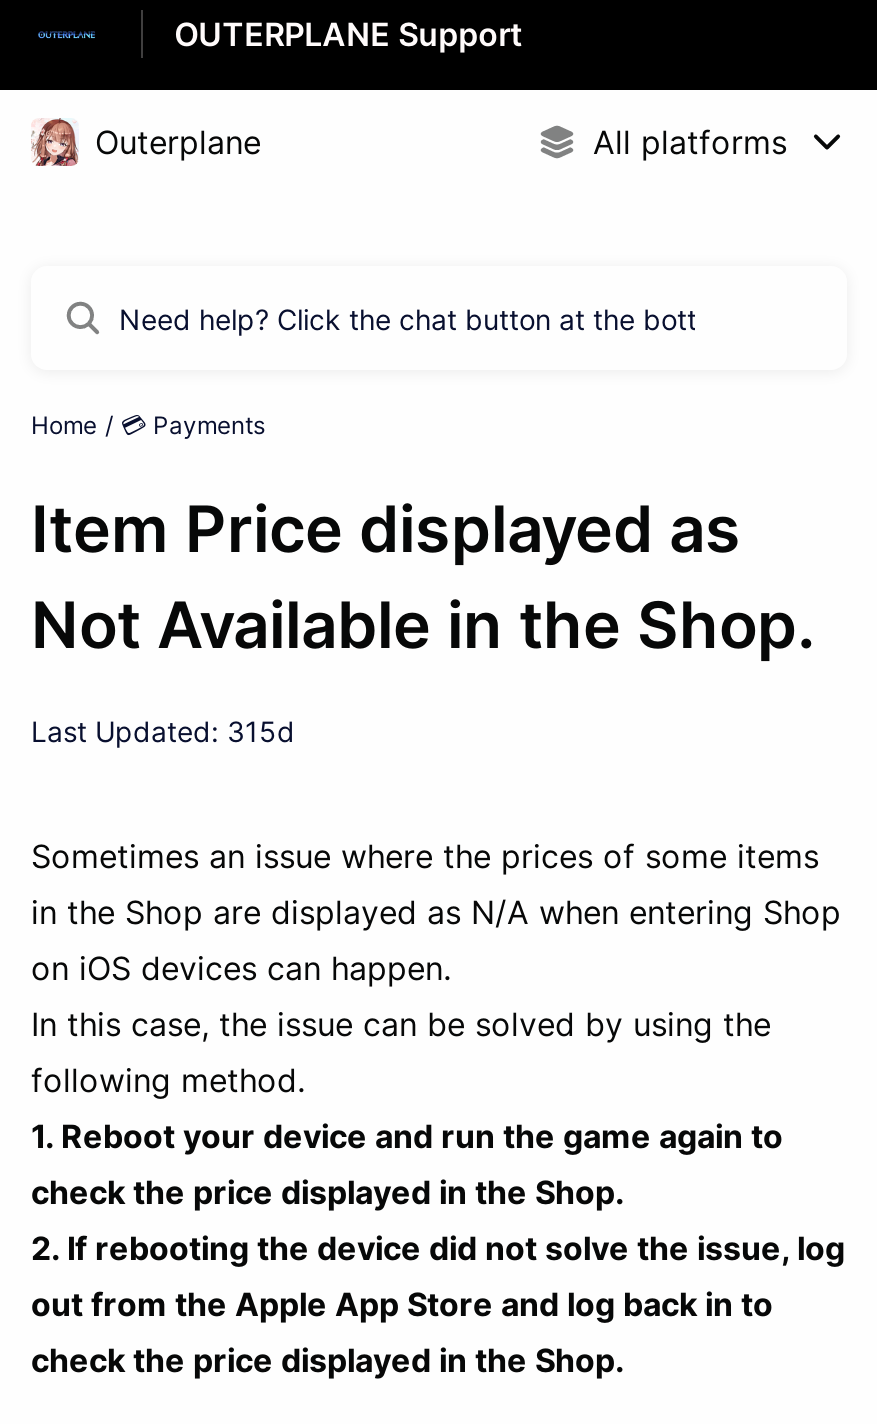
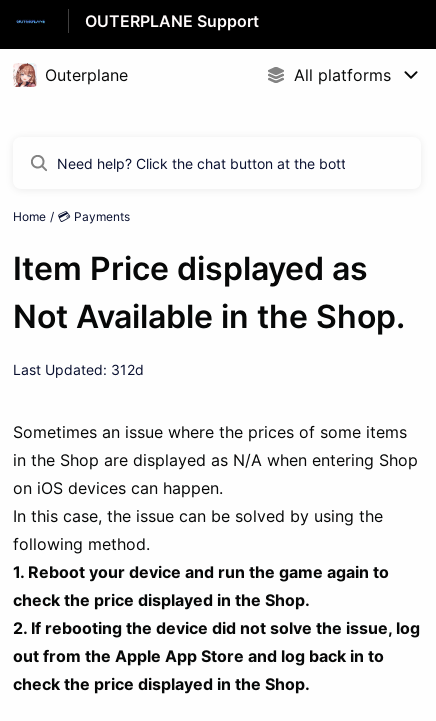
- Last Updated: 315d
+ Last Updated: 312d
